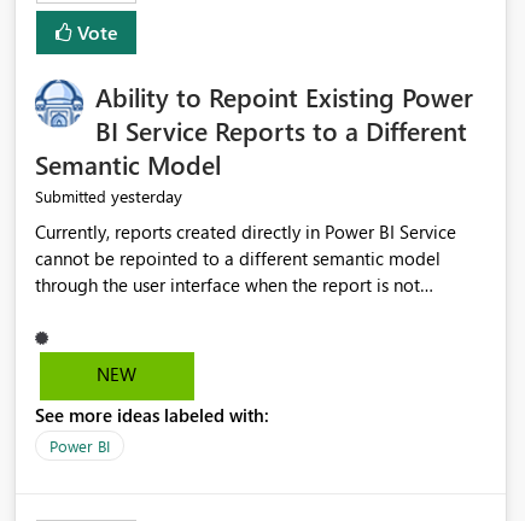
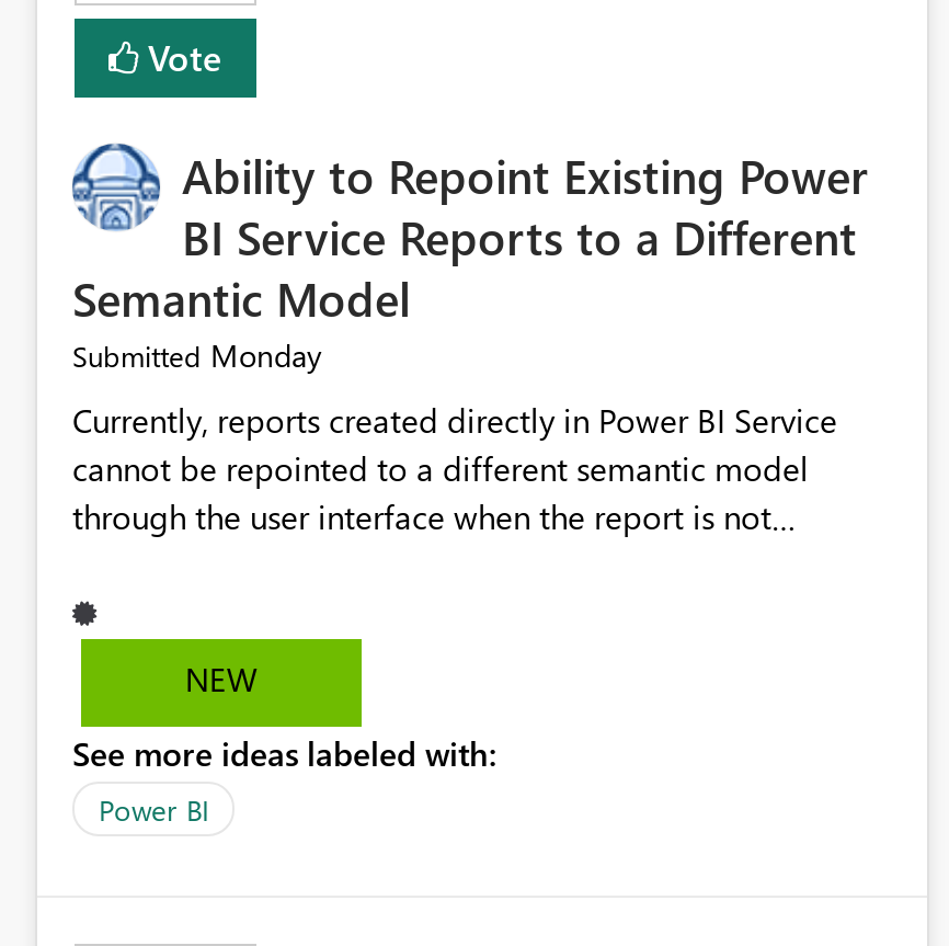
- Submitted yesterday
+ Submitted Monday
